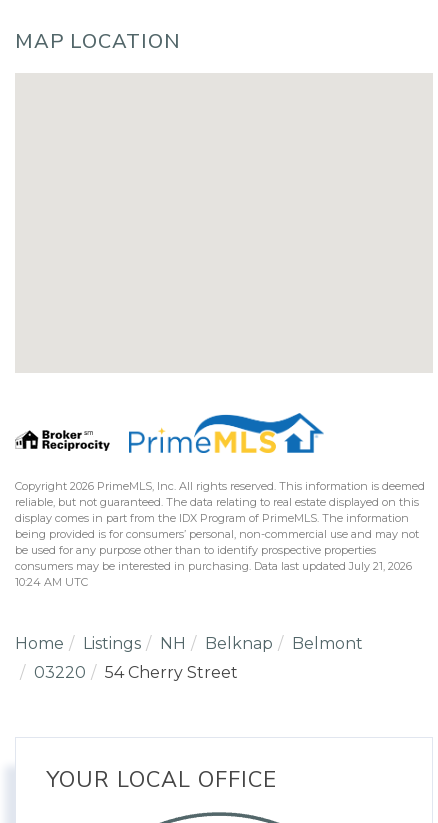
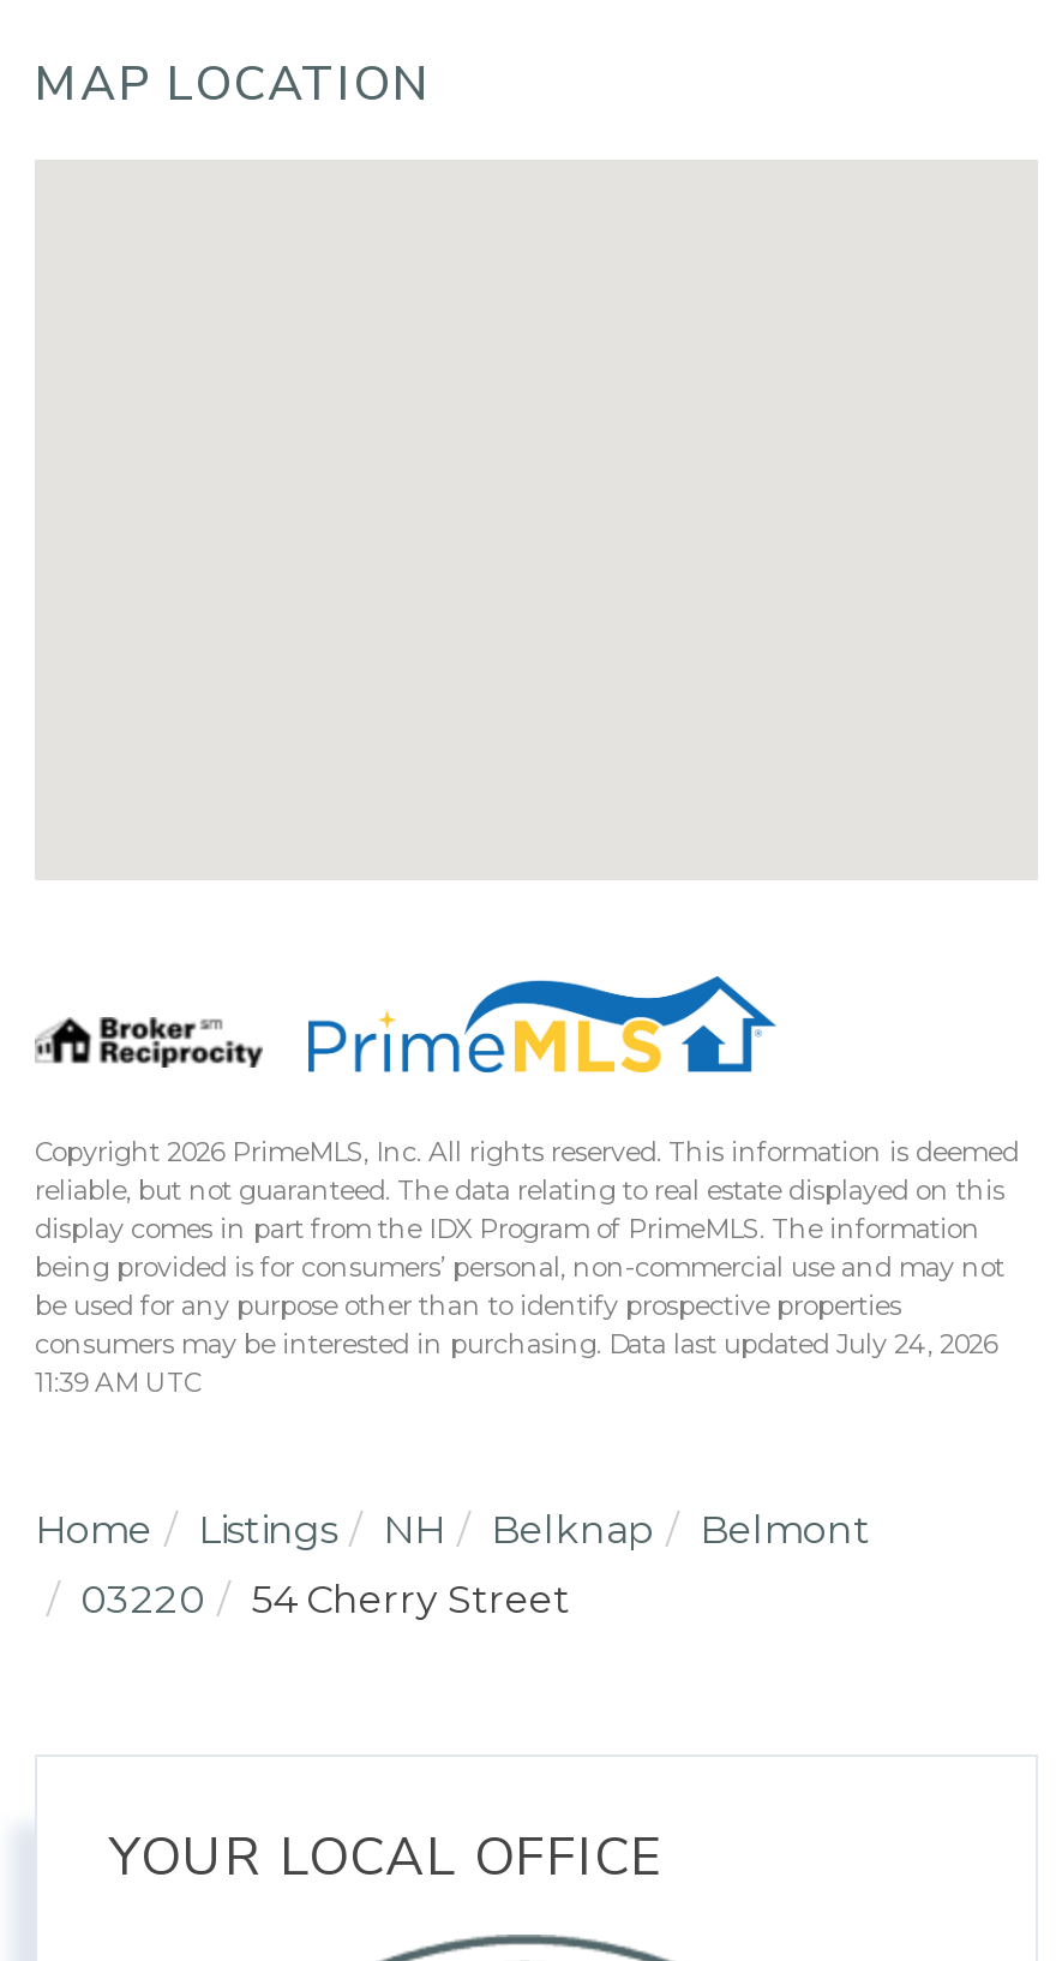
- consumers may be interested in purchasing. Data last updated July 21, 2026
+ consumers may be interested in purchasing. Data last updated July 24, 2026

- 10:24 AM UTC
+ 11:39 AM UTC
